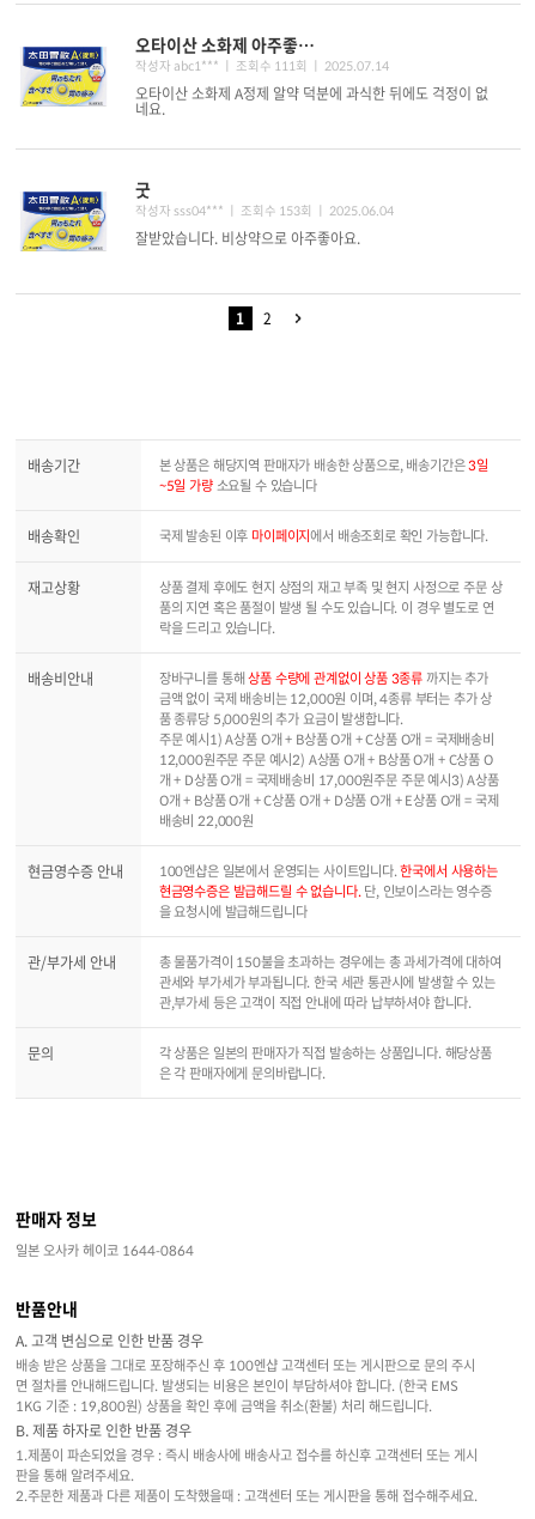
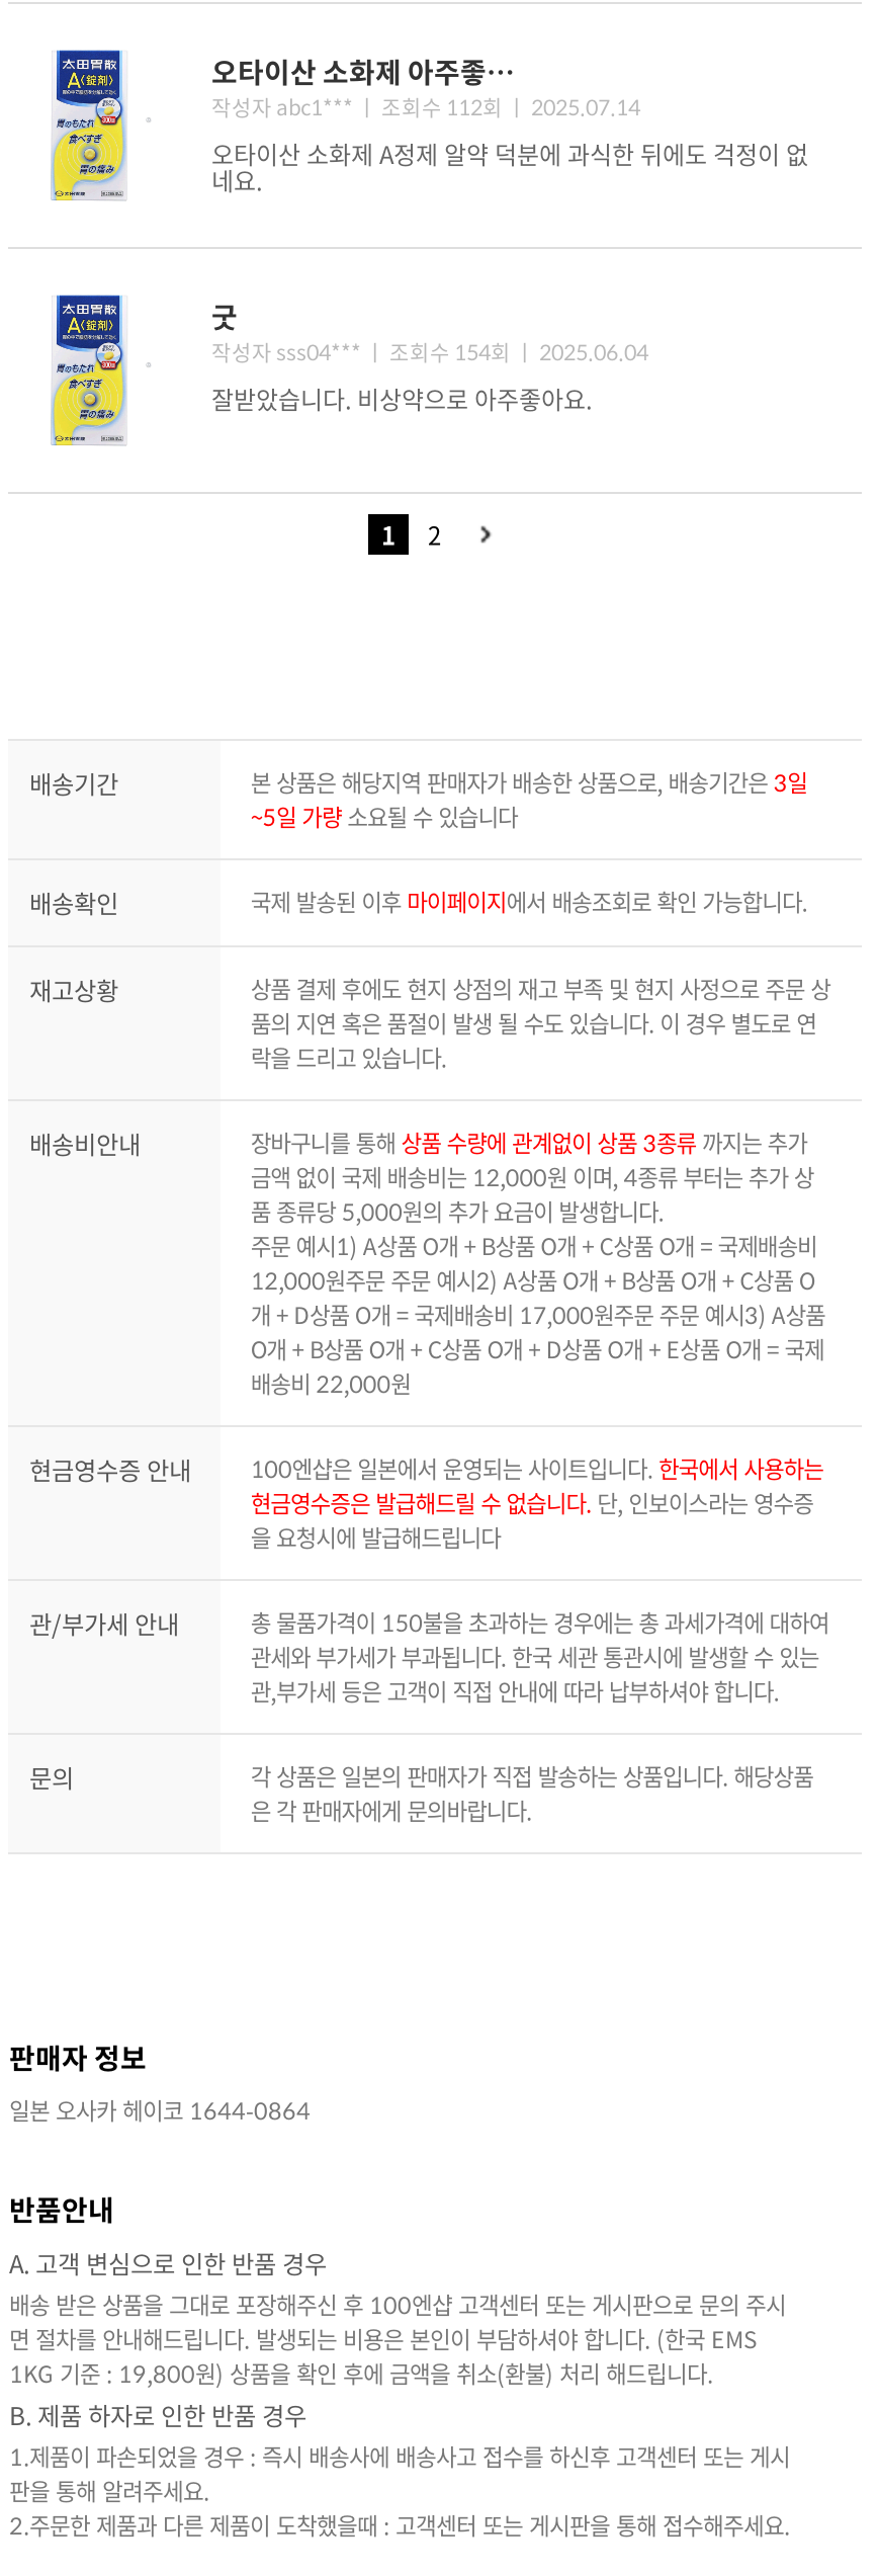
- [image]
- 작성자 abc1*** ㅣ 조회수 111회 ㅣ 2025.07.14
+ [image]
+ 작성자 abc1*** ㅣ 조회수 112회 ㅣ 2025.07.14

- [image]
- 작성자 sss04*** ㅣ 조회수 153회 ㅣ 2025.06.04
+ [image]
+ 작성자 sss04*** ㅣ 조회수 154회 ㅣ 2025.06.04
